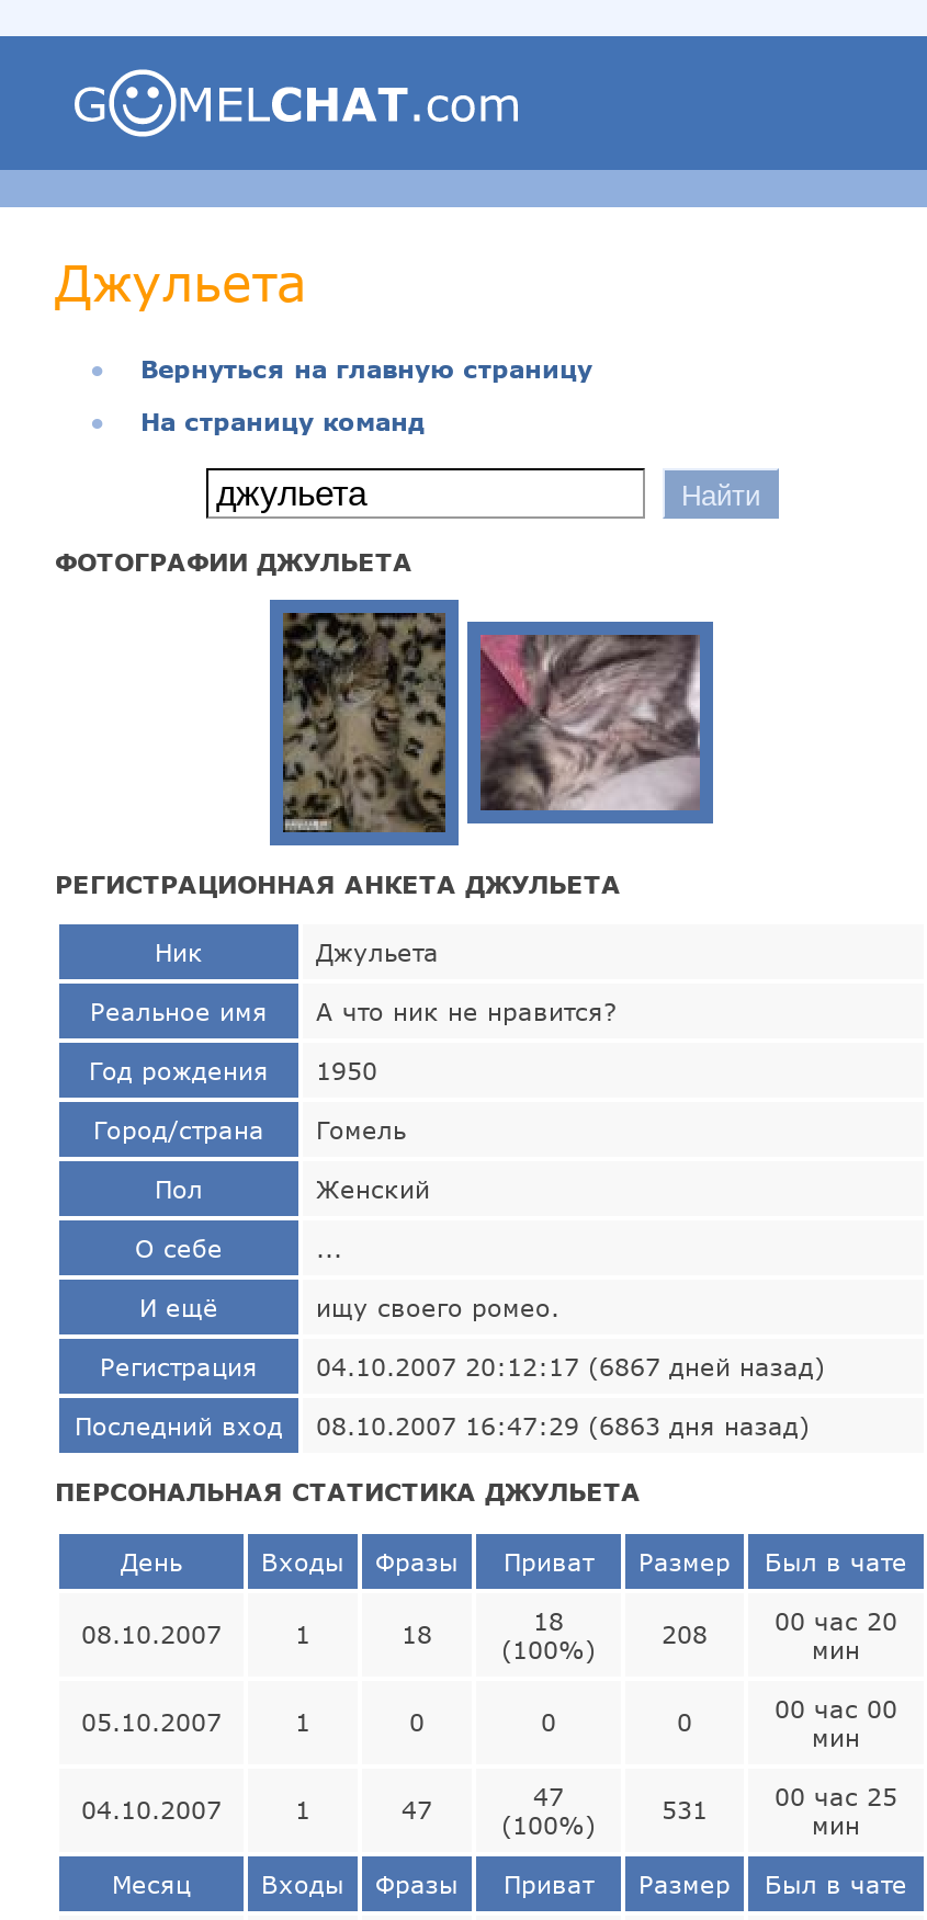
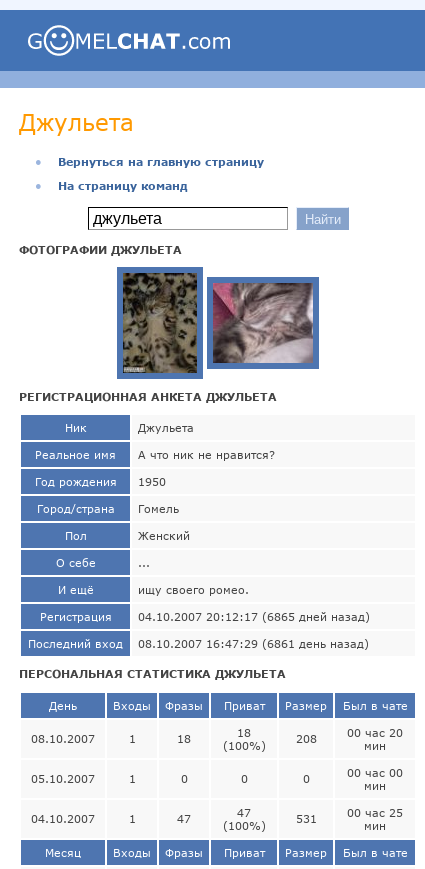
- 04.10.2007 20:12:17 (6867 дней назад)
+ 04.10.2007 20:12:17 (6865 дней назад)

- Последний вход 08.10.2007 16:47:29 (6863 дня назад)
+ Последний вход 08.10.2007 16:47:29 (6861 день назад)
